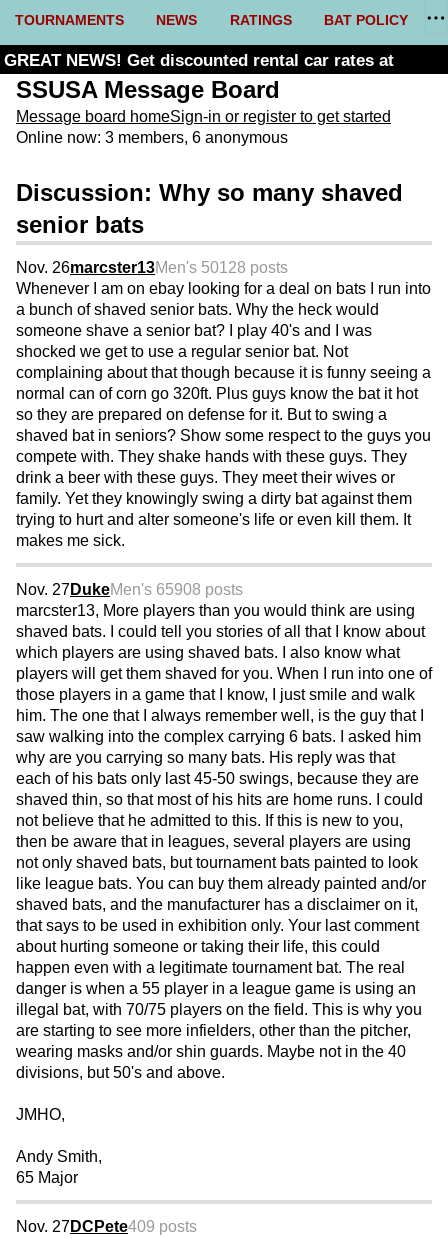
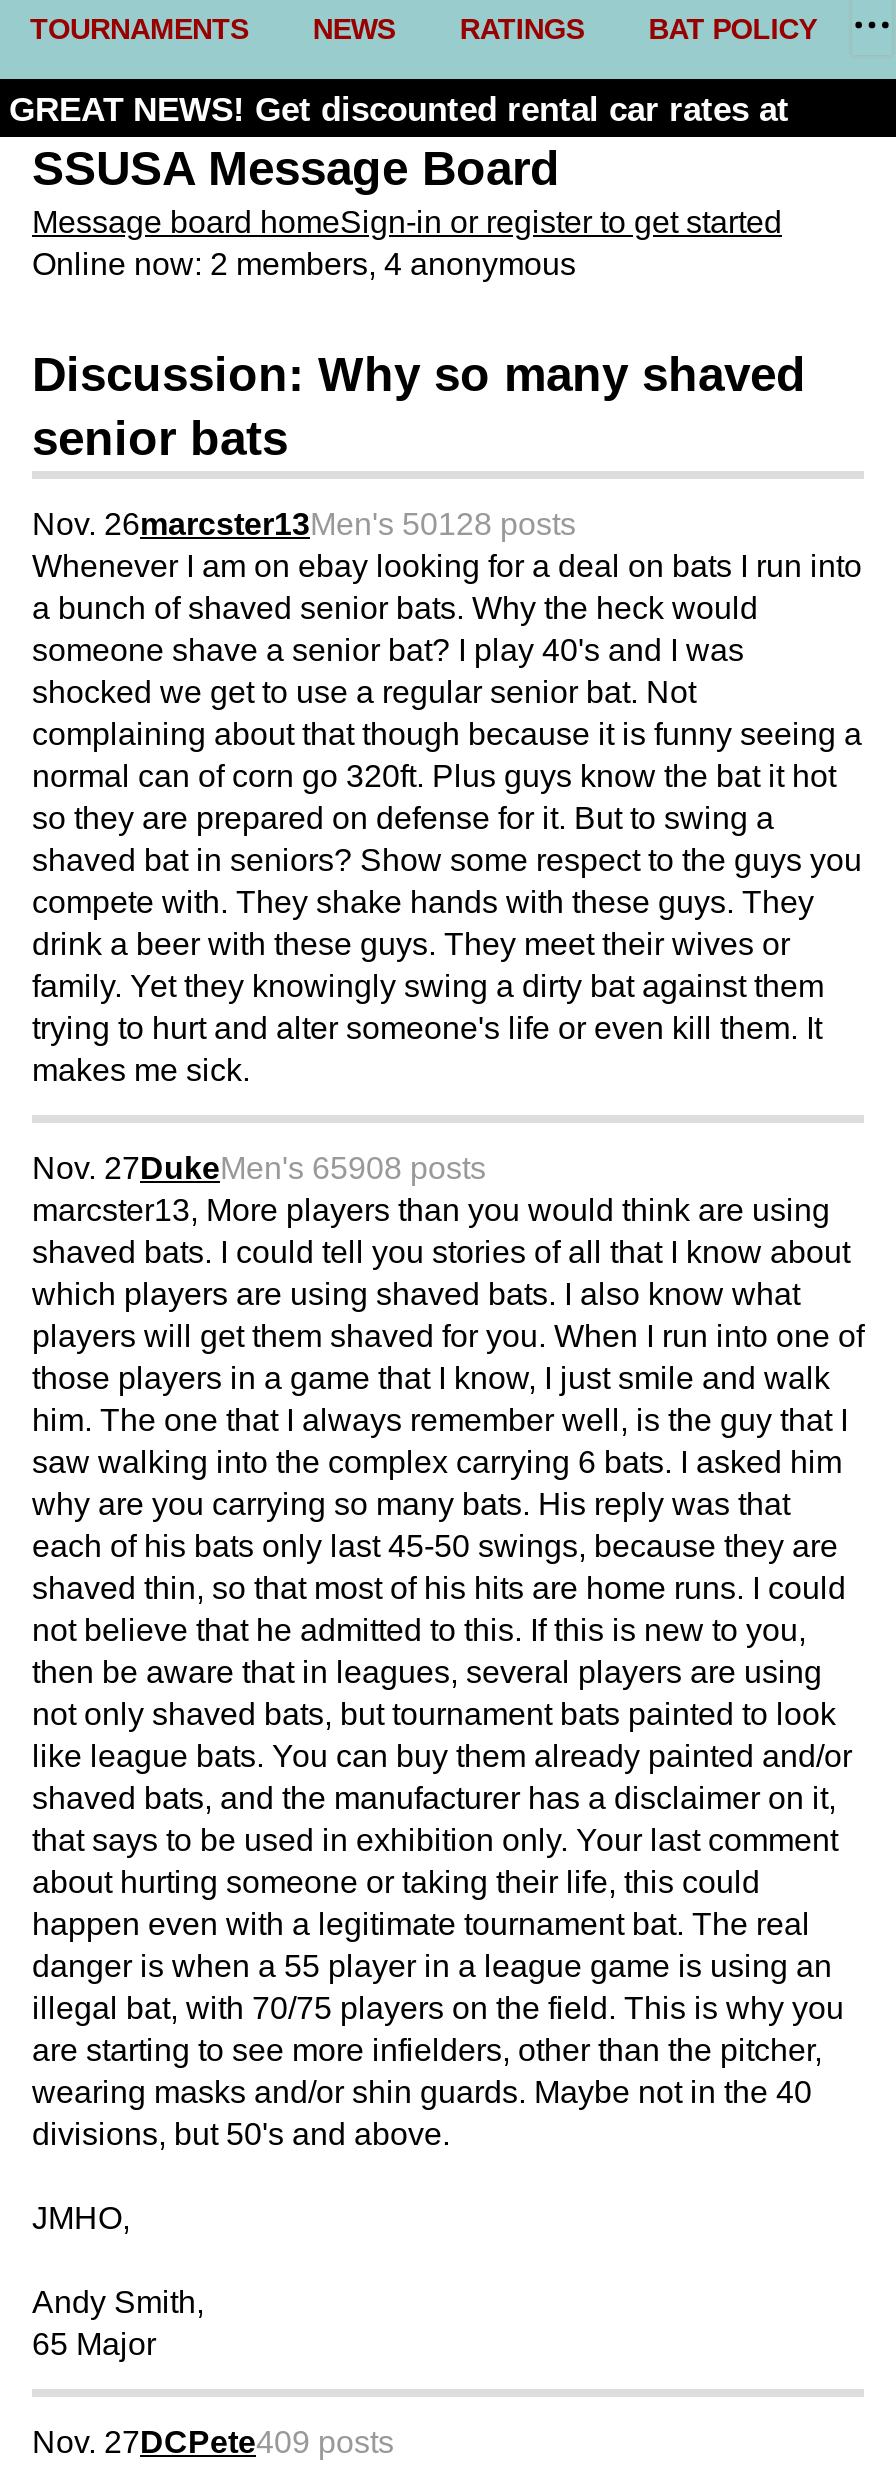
- Online now: 3 members, 6 anonymous
+ Online now: 2 members, 4 anonymous
